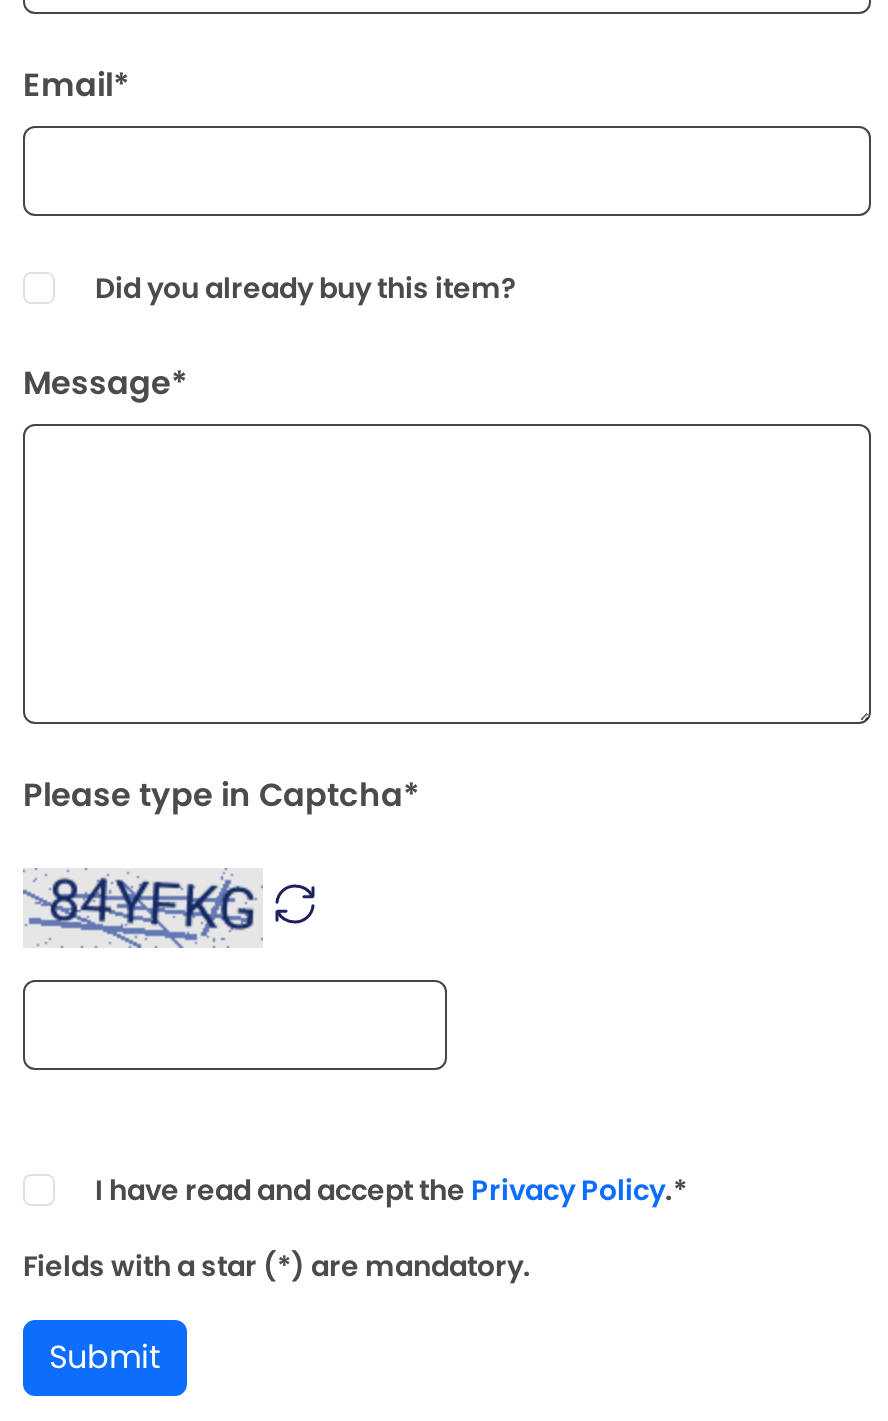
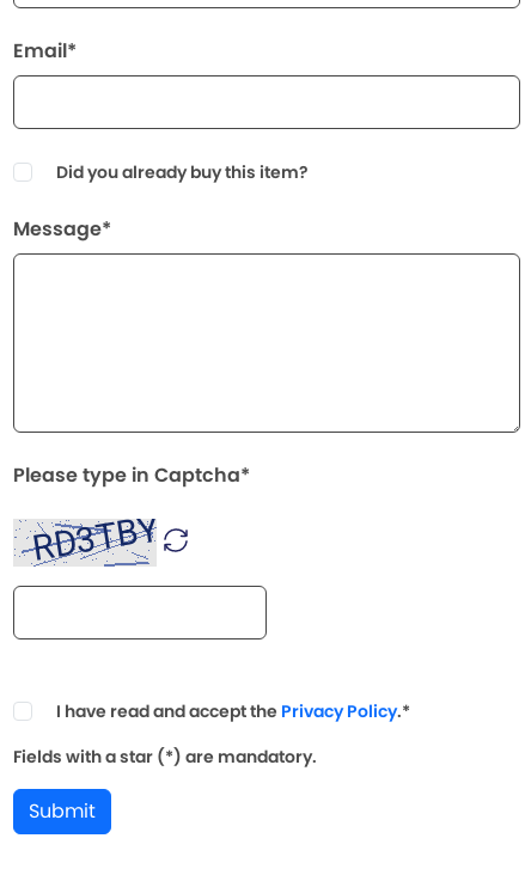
- [image]
+ [image]
